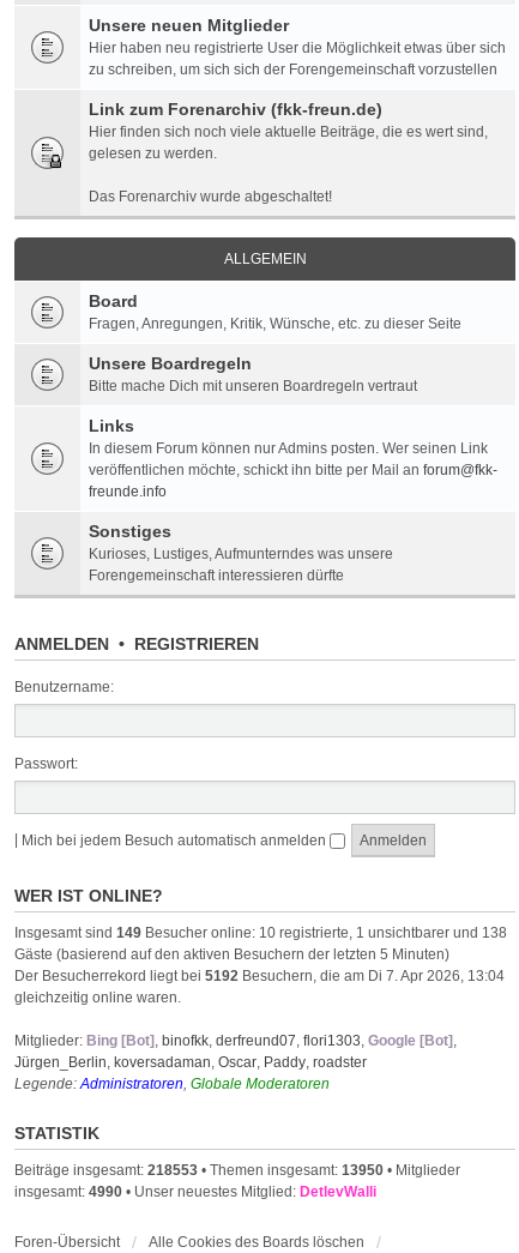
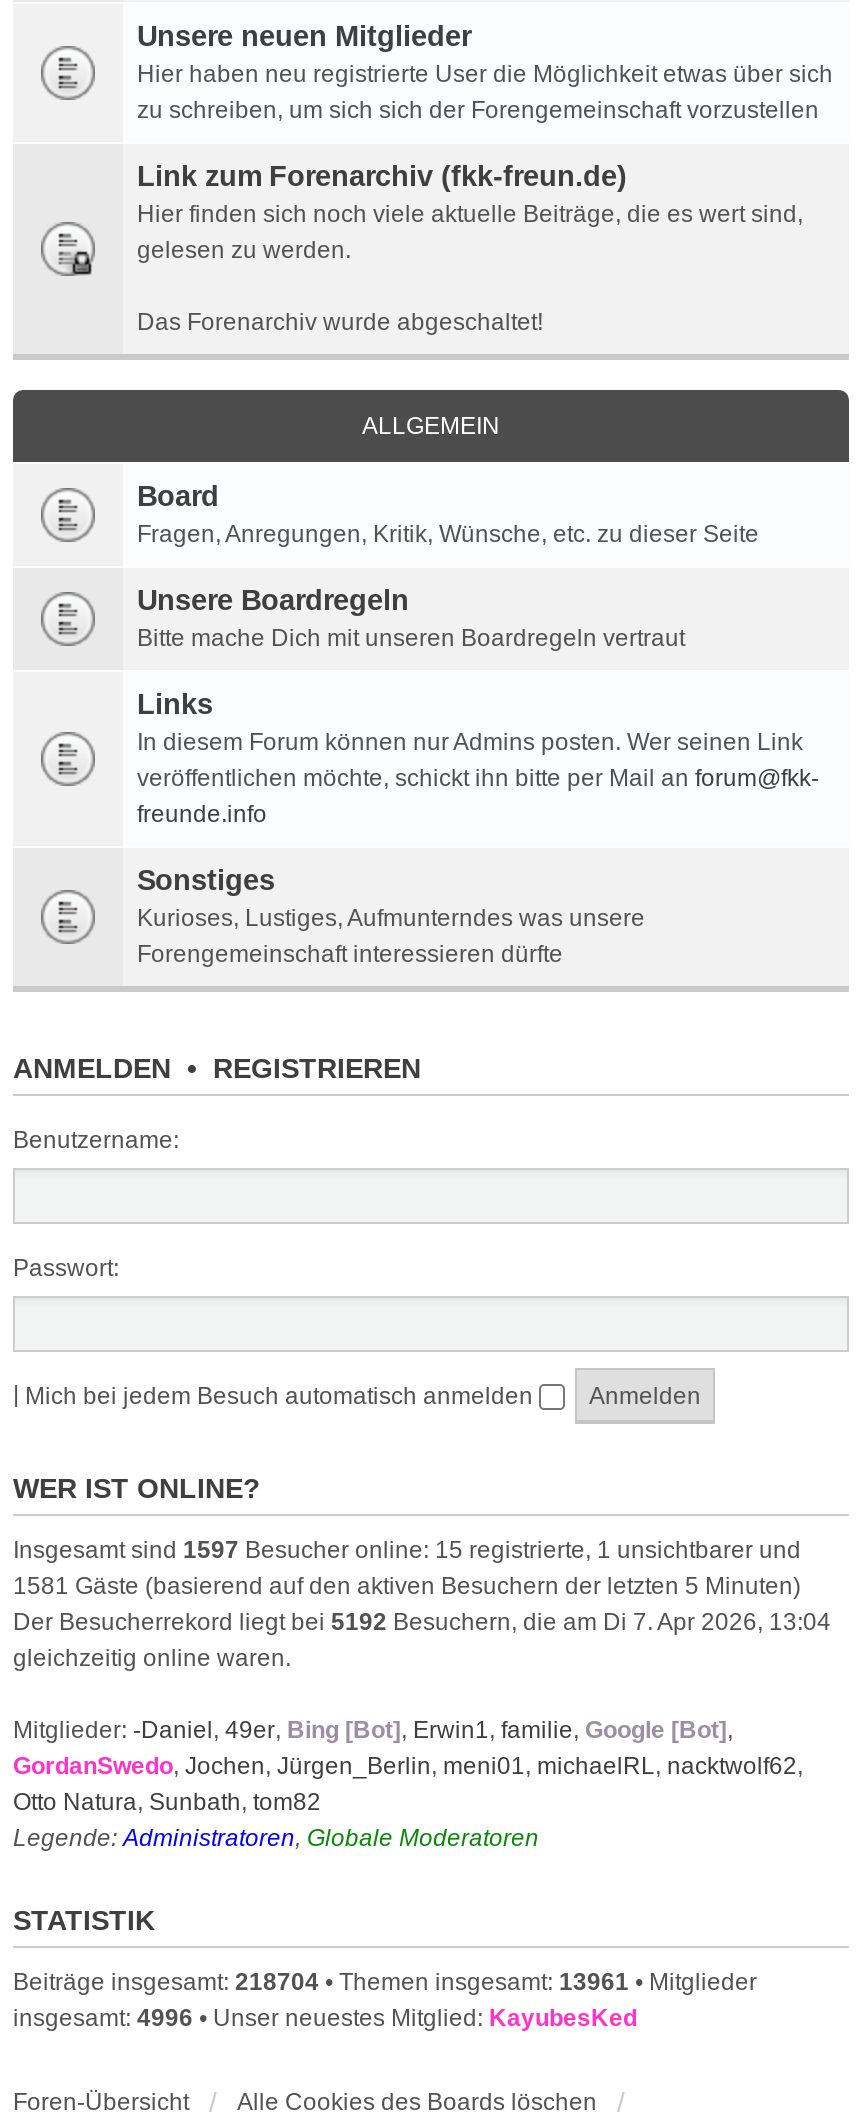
- Insgesamt sind 149 Besucher online: 10 registrierte, 1 unsichtbarer und 138
- Gäste (basierend auf den aktiven Besuchern der letzten 5 Minuten)
+ Insgesamt sind 1597 Besucher online: 15 registrierte, 1 unsichtbarer und
+ 1581 Gäste (basierend auf den aktiven Besuchern der letzten 5 Minuten)

- Mitglieder: Bing [Bot], binofkk, derfreund07, flori1303, Google [Bot],
- Jürgen_Berlin, koversadaman, Oscar, Paddy, roadster
+ Mitglieder: -Daniel, 49er, Bing [Bot], Erwin1, familie, Google [Bot],
+ GordanSwedo, Jochen, Jürgen_Berlin, meni01, michaelRL, nacktwolf62,
+ Otto Natura, Sunbath, tom82

- Beiträge insgesamt: 218553 • Themen insgesamt: 13950 • Mitglieder
+ Beiträge insgesamt: 218704 • Themen insgesamt: 13961 • Mitglieder

- insgesamt: 4990 • Unser neuestes Mitglied: DetlevWalli
+ insgesamt: 4996 • Unser neuestes Mitglied: KayubesKed
